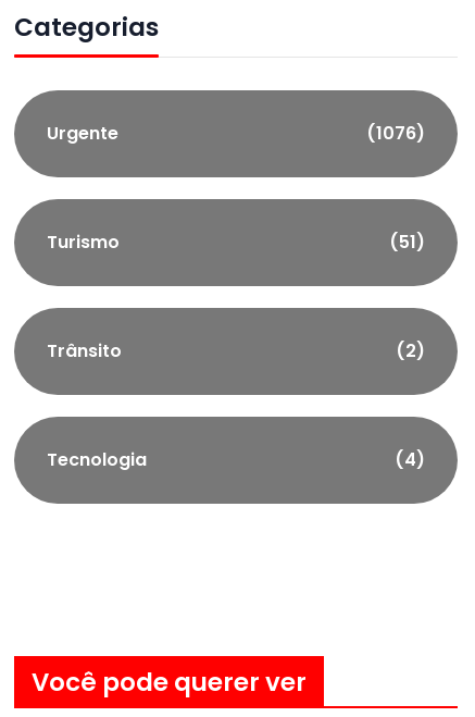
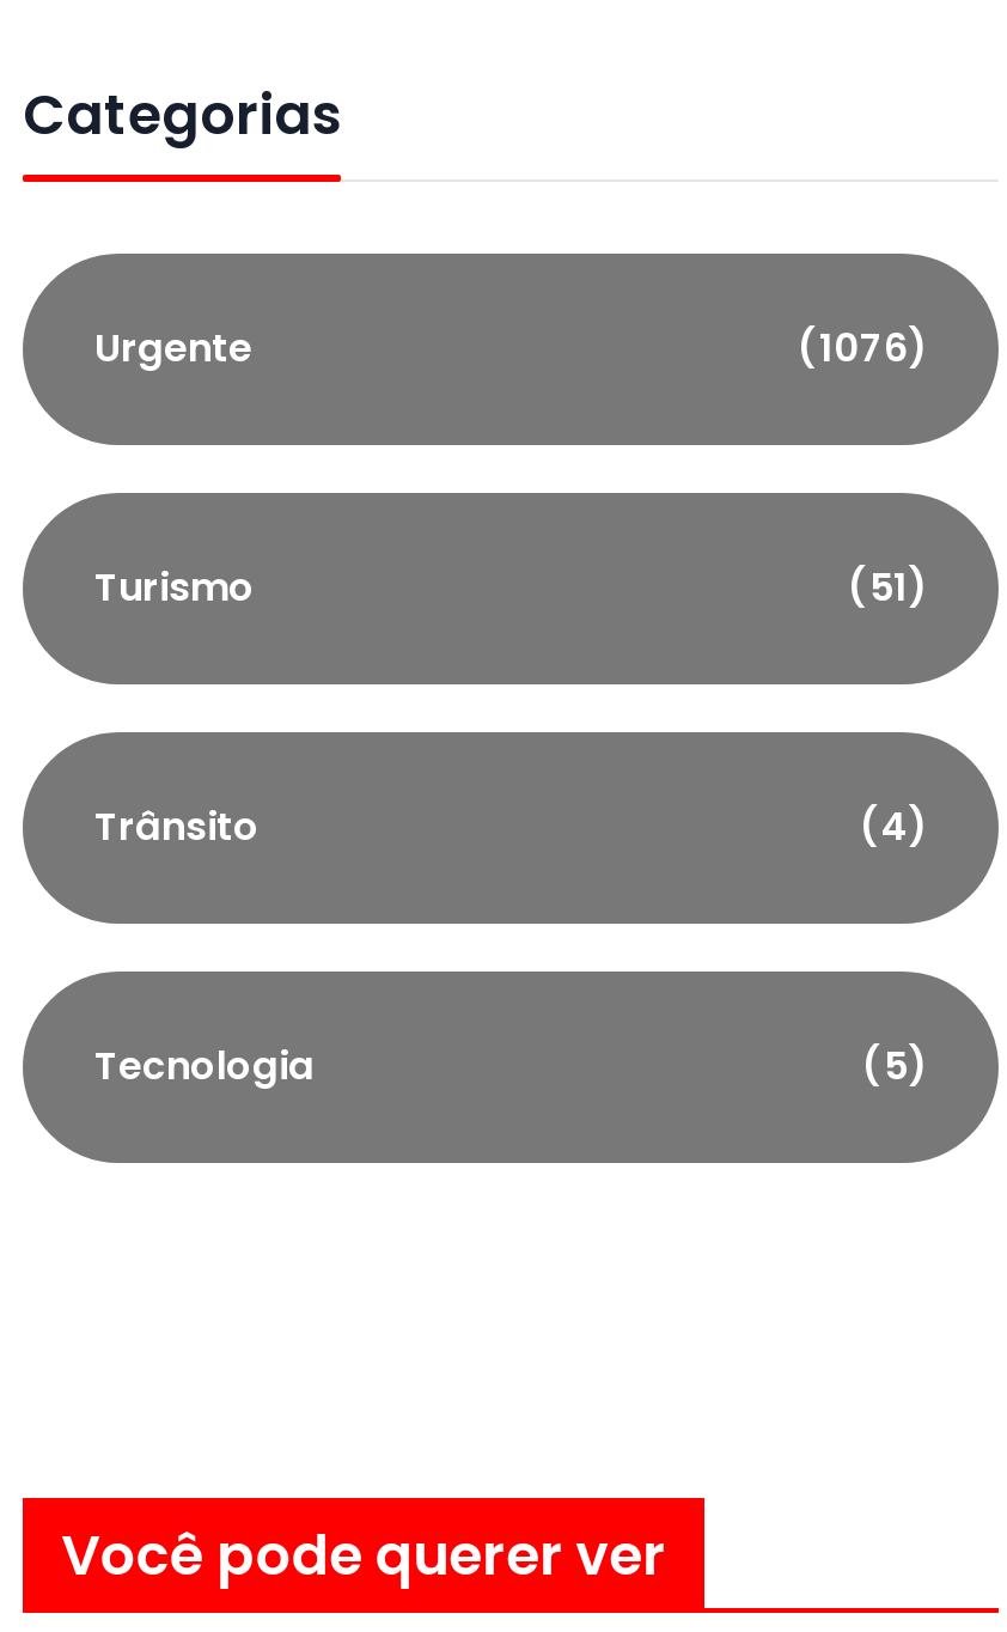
- (2)
+ (4)

- (4)
+ (5)
